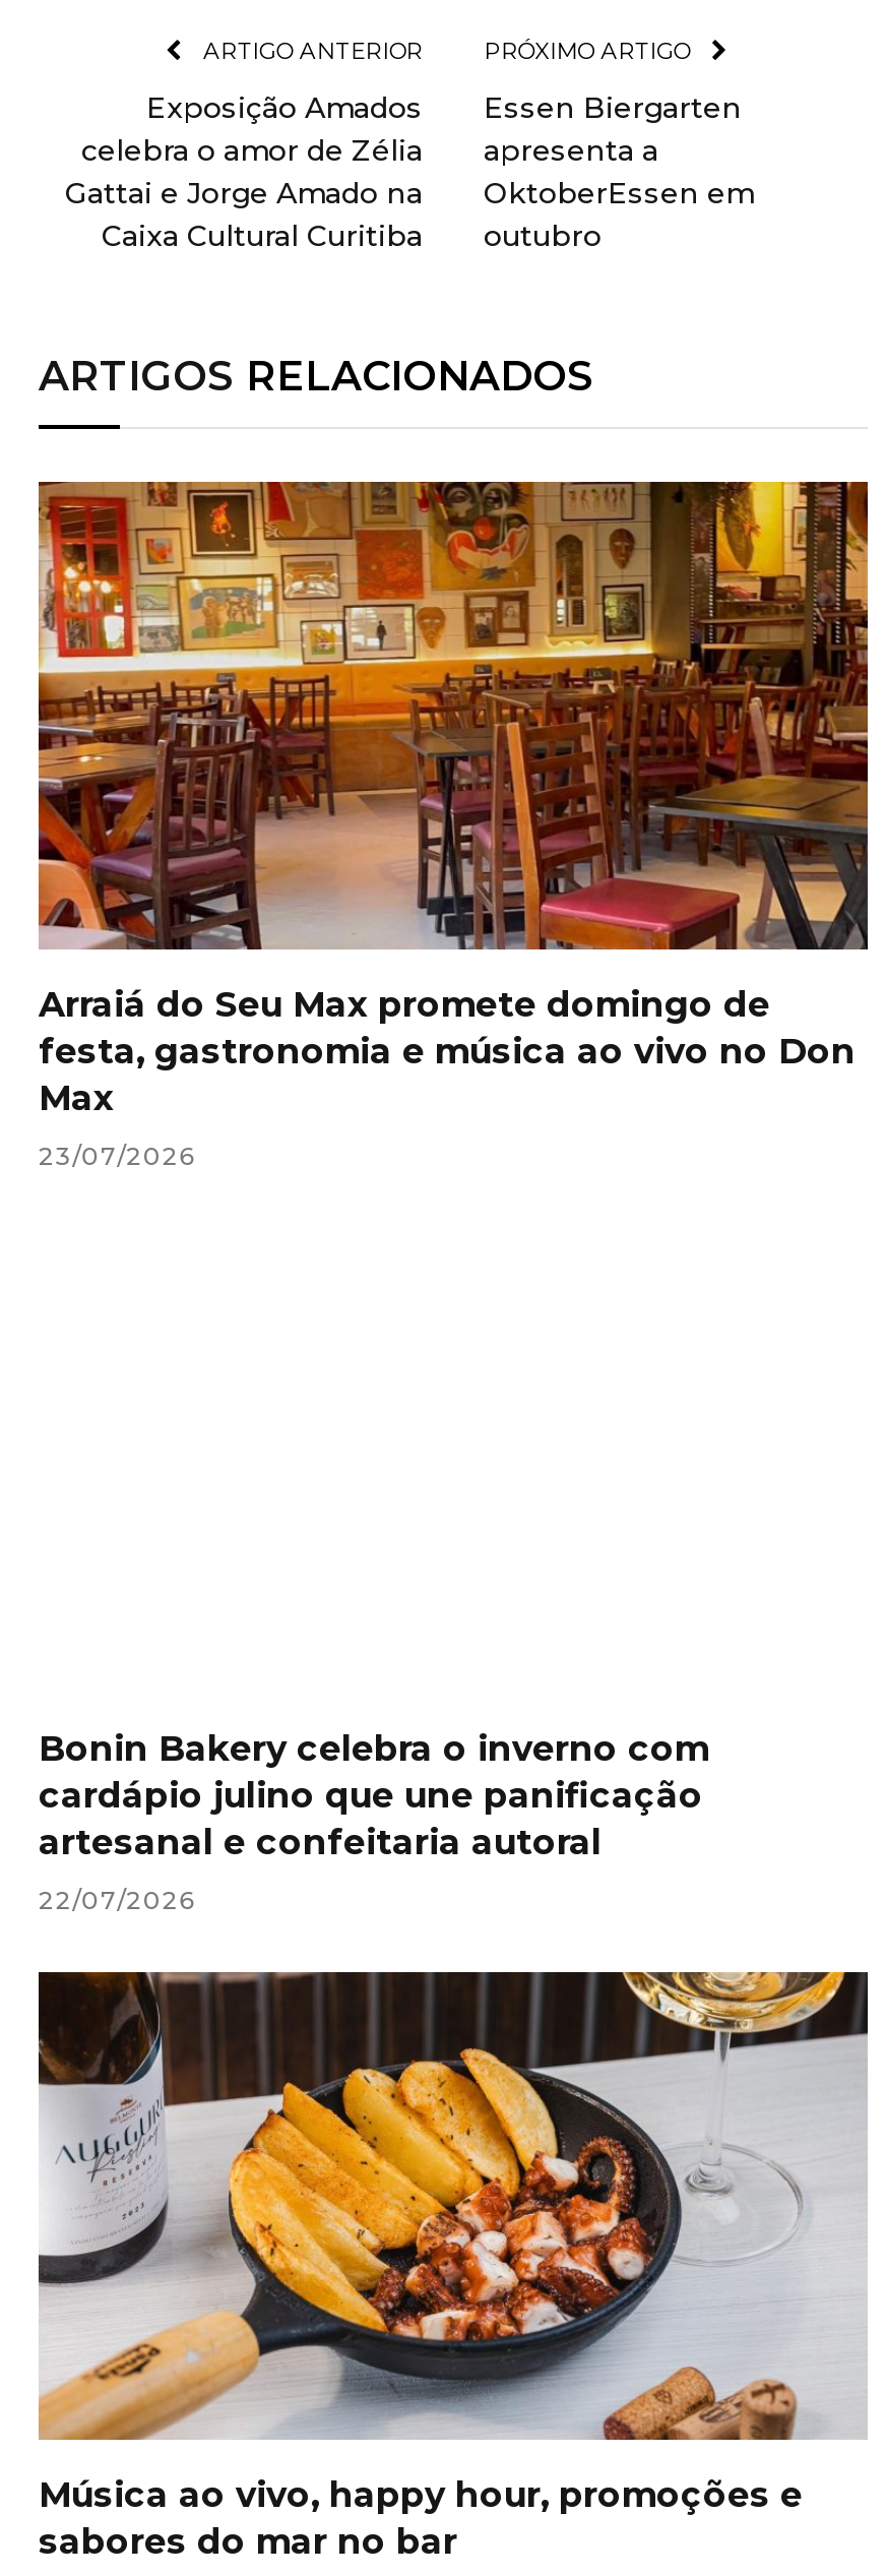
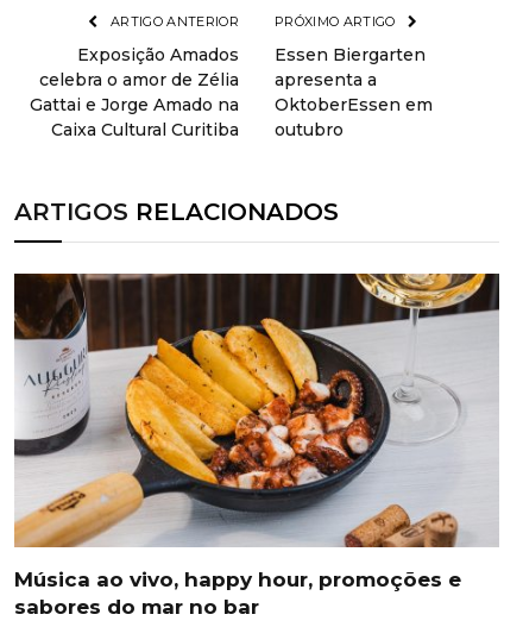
- [image]
- Arraiá do Seu Max promete domingo de
- festa, gastronomia e música ao vivo no Don
- Max
- 23/07/2026

- Bonin Bakery celebra o inverno com
- cardápio julino que une panificação
- artesanal e confeitaria autoral
- 22/07/2026
